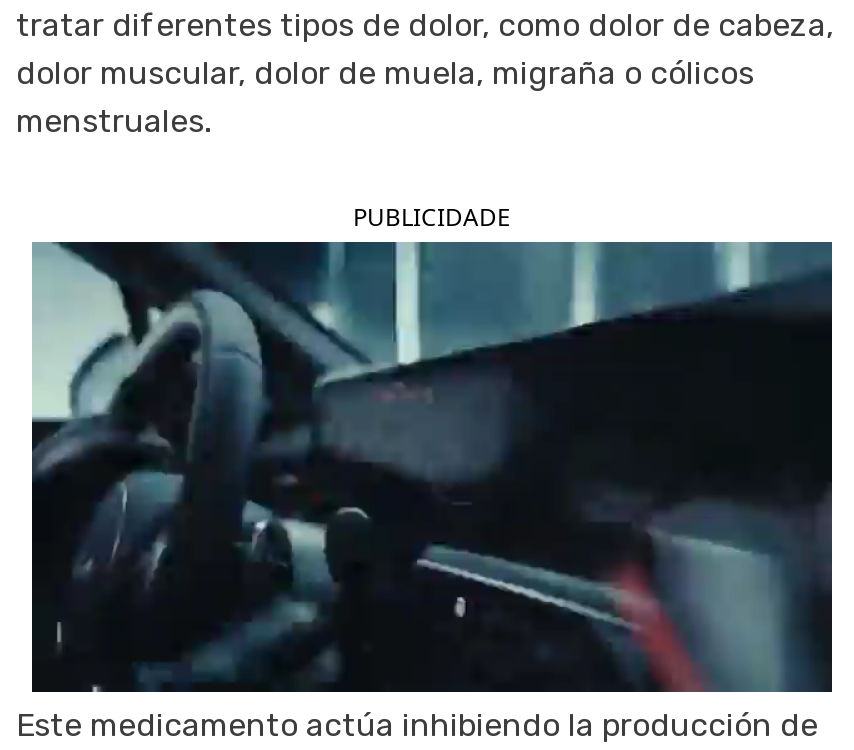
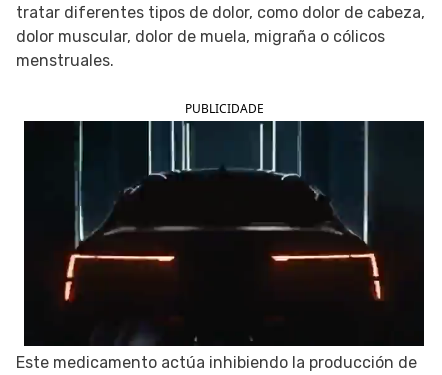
- [image]
+ [image]
